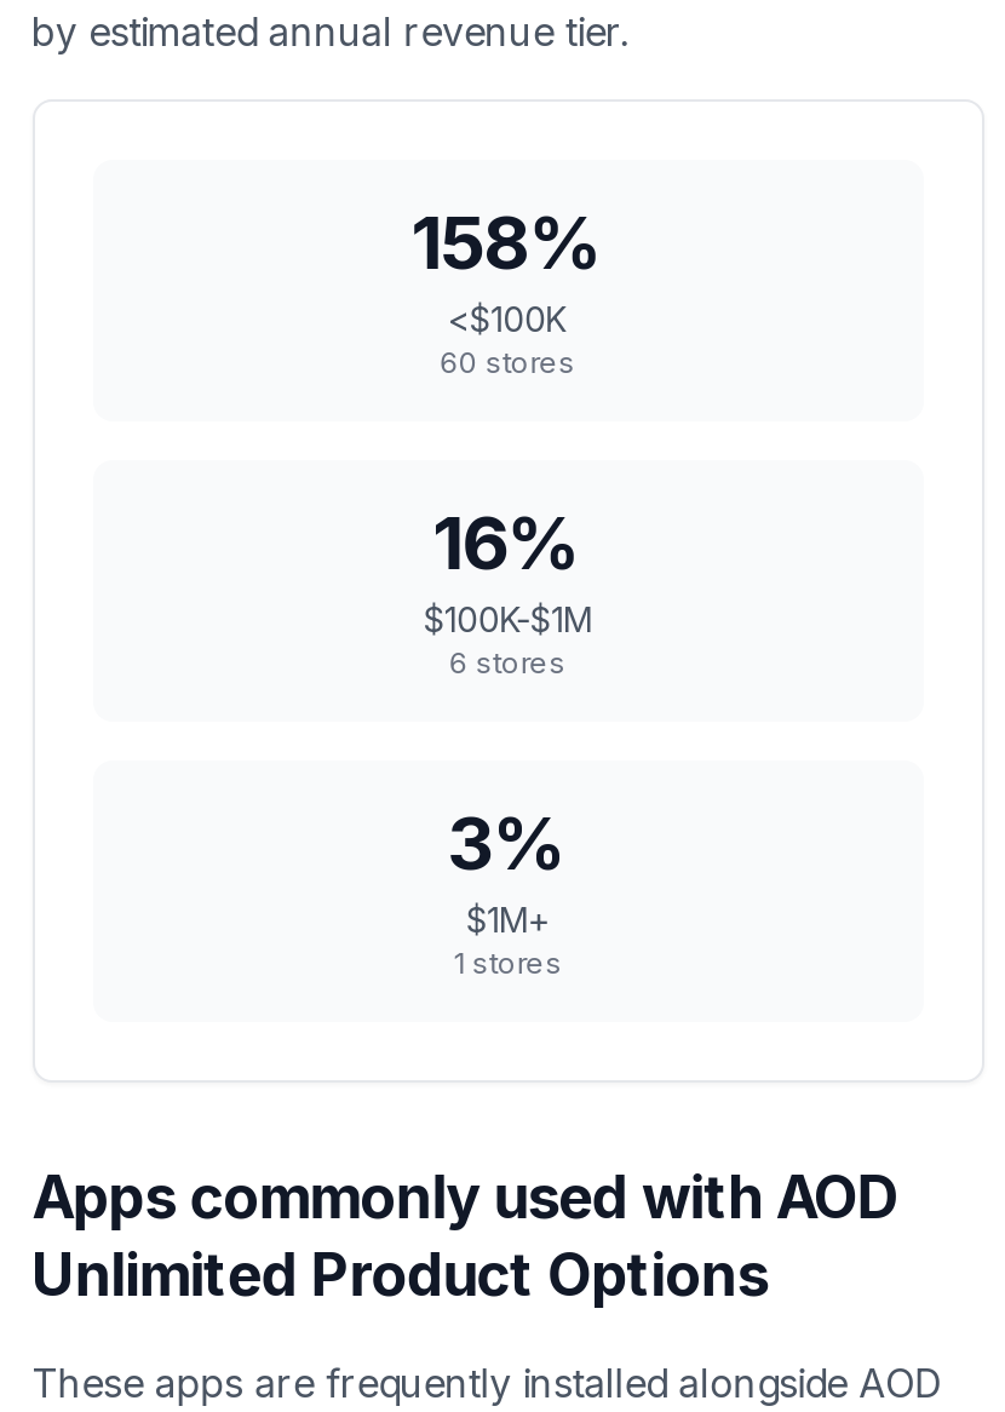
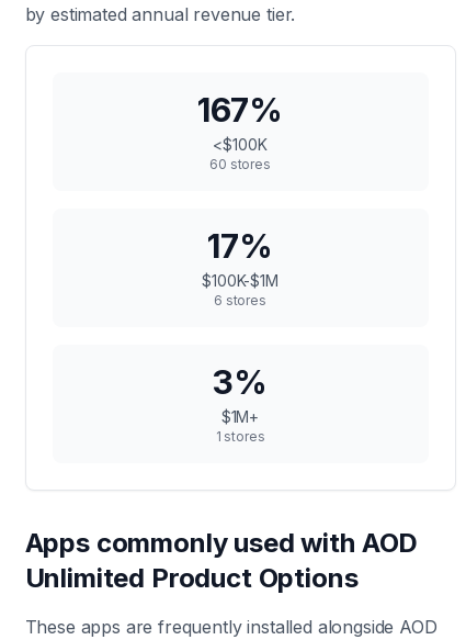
- 158%
+ 167%

- 16%
+ 17%
